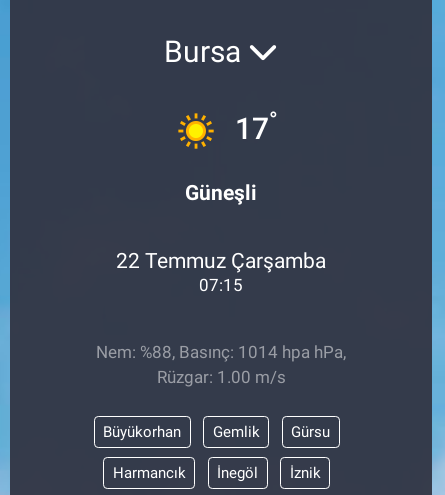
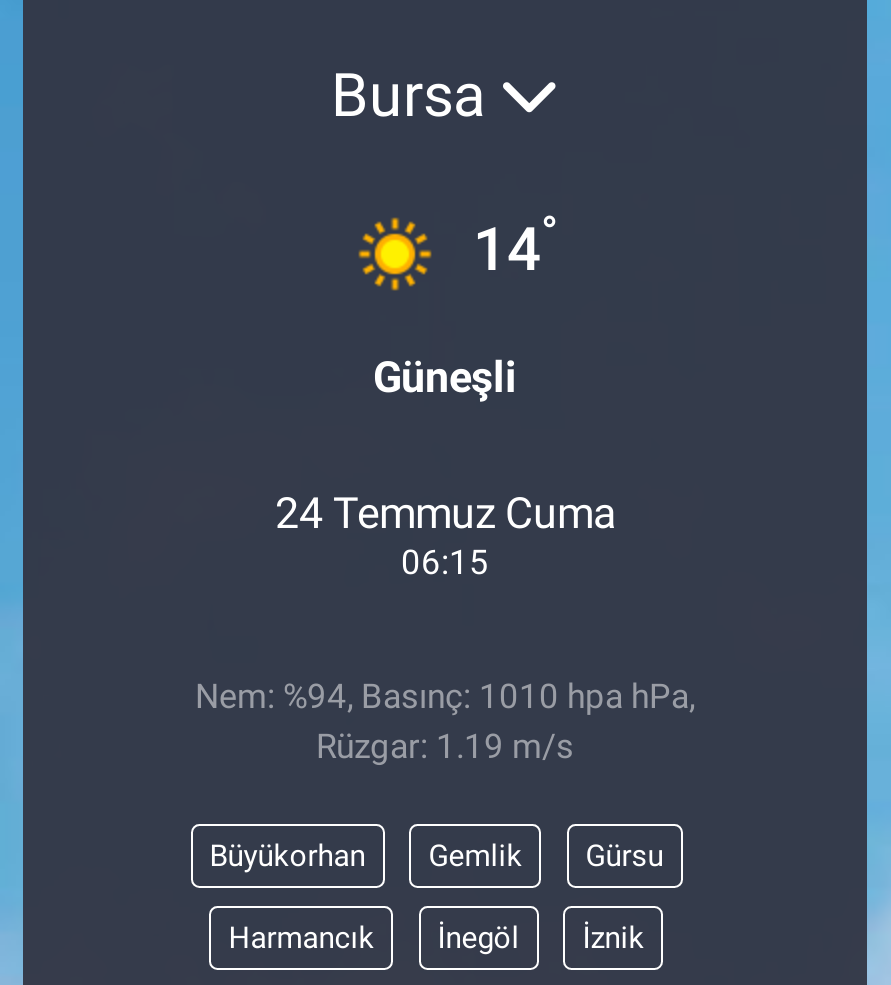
- 17°
+ 14°

- 22 Temmuz Çarşamba
+ 24 Temmuz Cuma

- 07:15
+ 06:15

- Nem: %88, Basınç: 1014 hpa hPa,
+ Nem: %94, Basınç: 1010 hpa hPa,

- Rüzgar: 1.00 m/s
+ Rüzgar: 1.19 m/s
